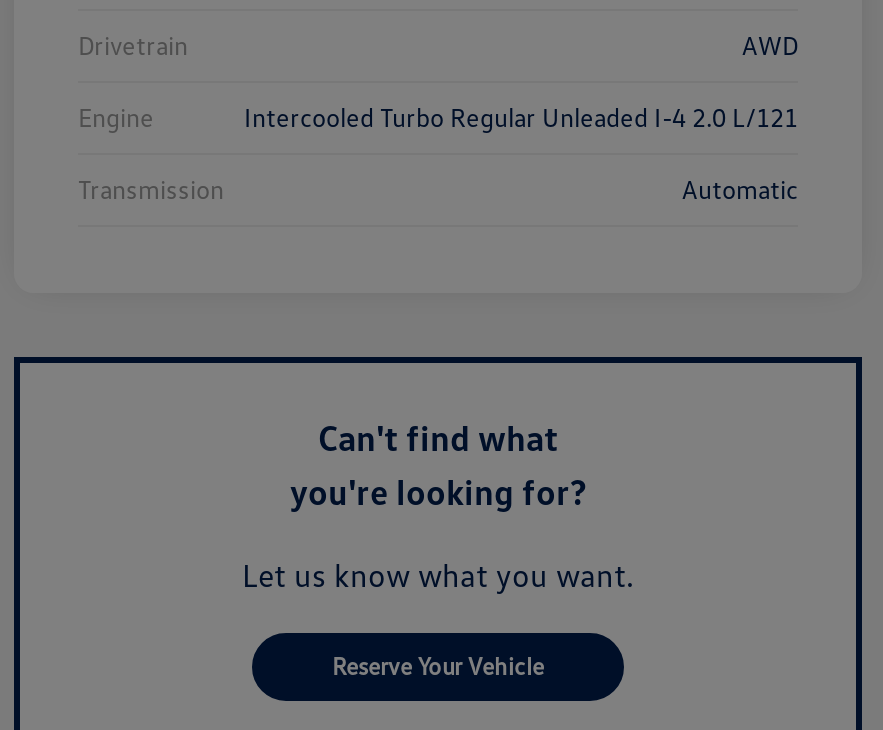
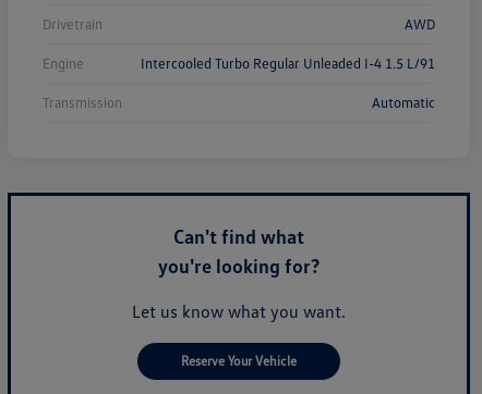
- Intercooled Turbo Regular Unleaded I-4 2.0 L/121
+ Intercooled Turbo Regular Unleaded I-4 1.5 L/91
